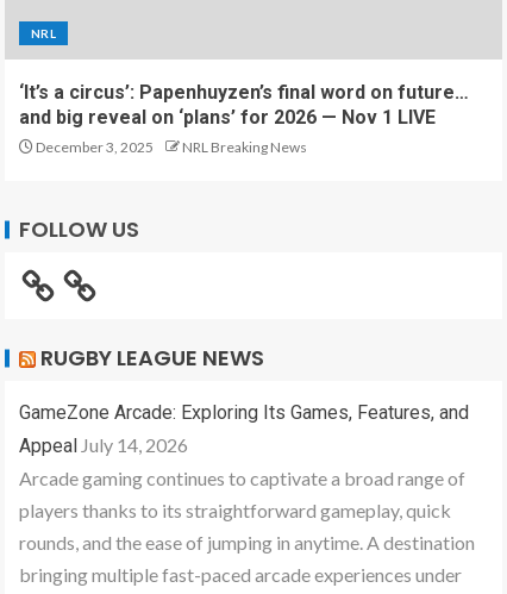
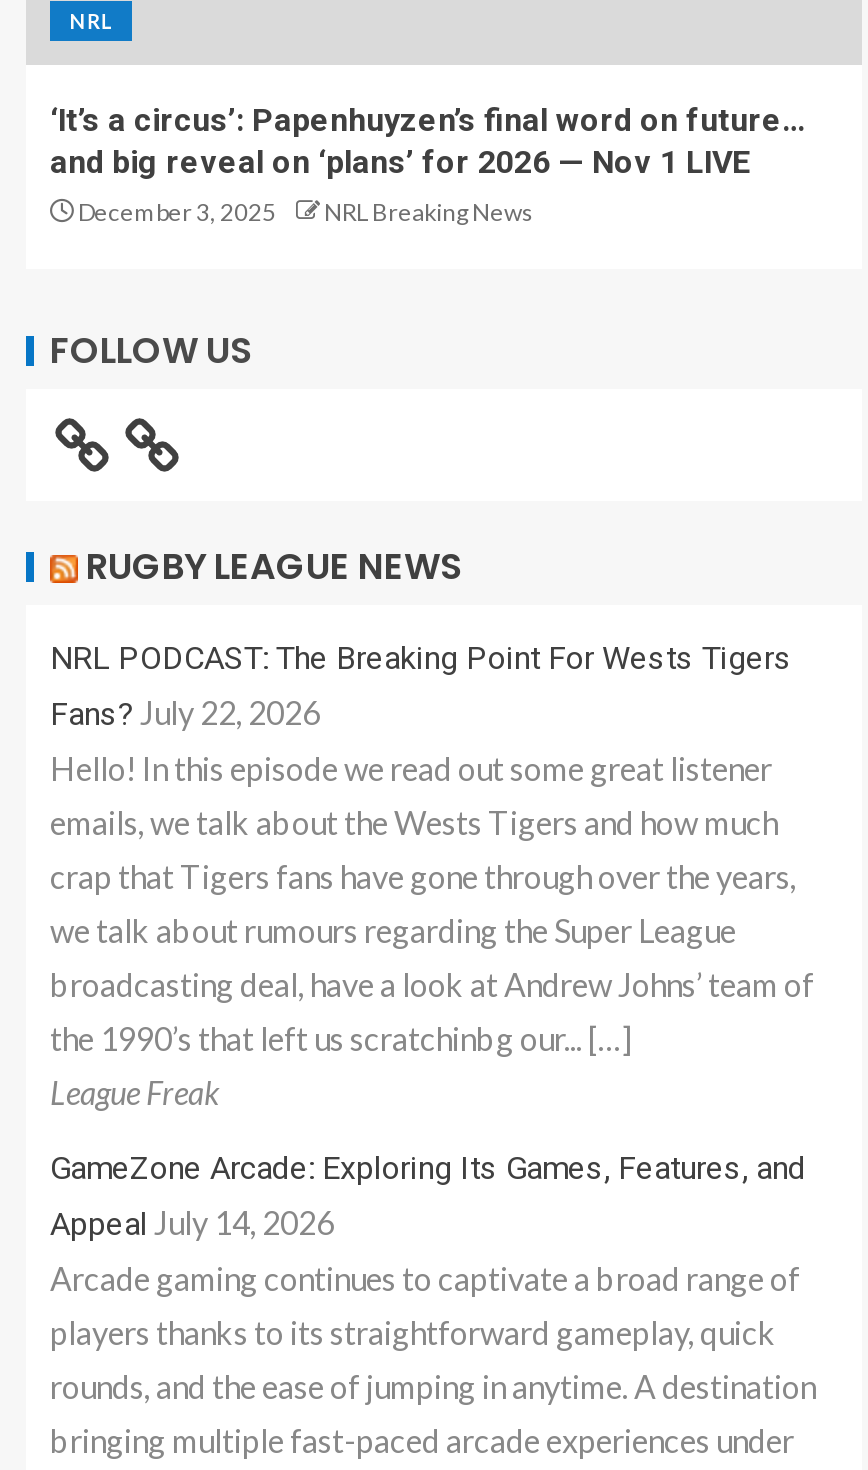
+ NRL PODCAST: The Breaking Point For Wests Tigers
+ Fans? July 22, 2026
+ Hello! In this episode we read out some great listener
+ emails, we talk about the Wests Tigers and how much
+ crap that Tigers fans have gone through over the years,
+ we talk about rumours regarding the Super League
+ broadcasting deal, have a look at Andrew Johns’ team of
+ the 1990’s that left us scratchinbg our... […]
+ League Freak
